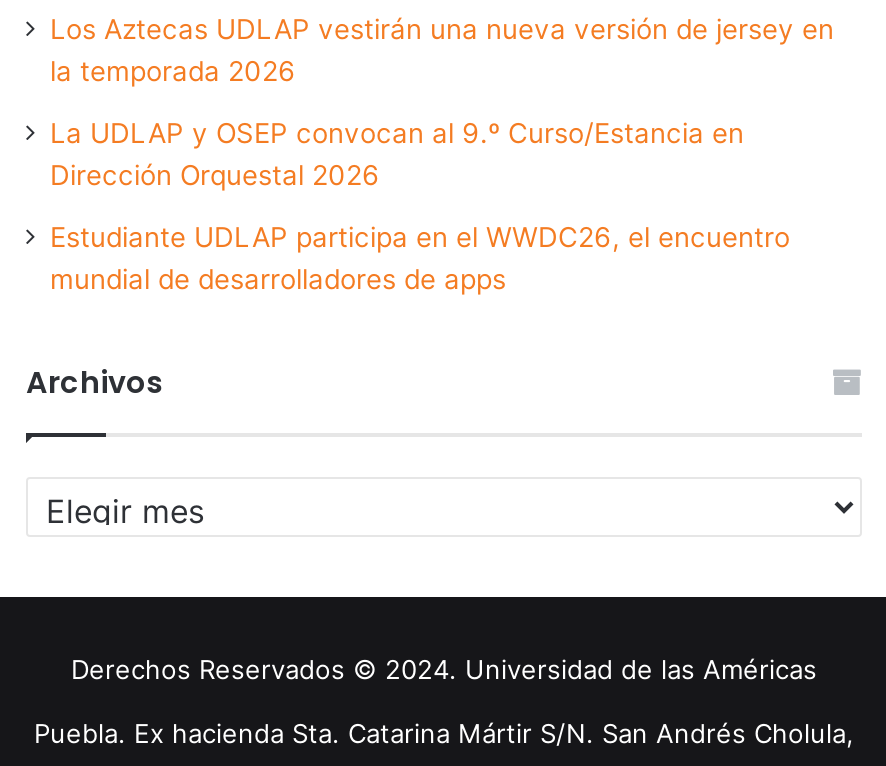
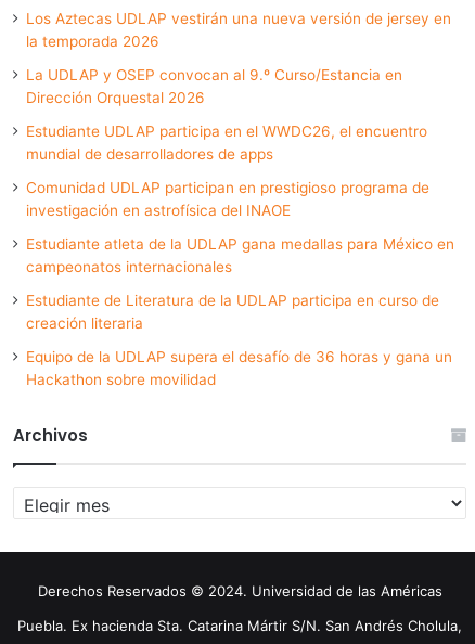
+ Comunidad UDLAP participan en prestigioso programa de
+ investigación en astrofísica del INAOE
+ Estudiante atleta de la UDLAP gana medallas para México en
+ campeonatos internacionales
+ Estudiante de Literatura de la UDLAP participa en curso de
+ creación literaria
+ Equipo de la UDLAP supera el desafío de 36 horas y gana un
+ Hackathon sobre movilidad
